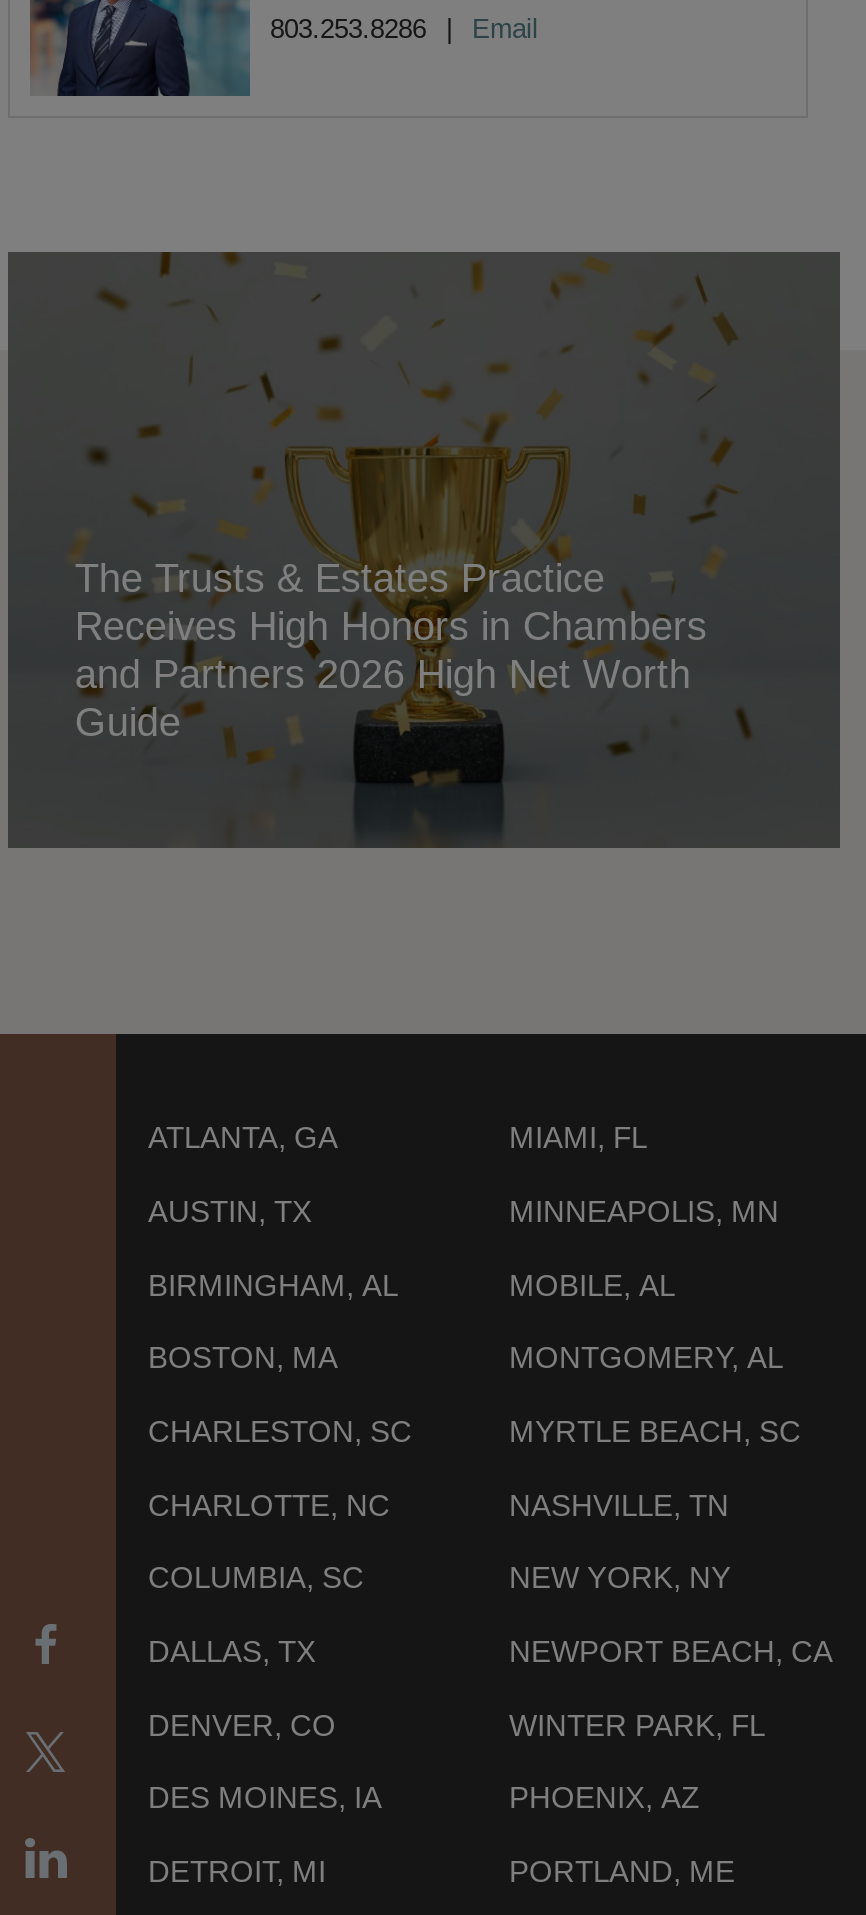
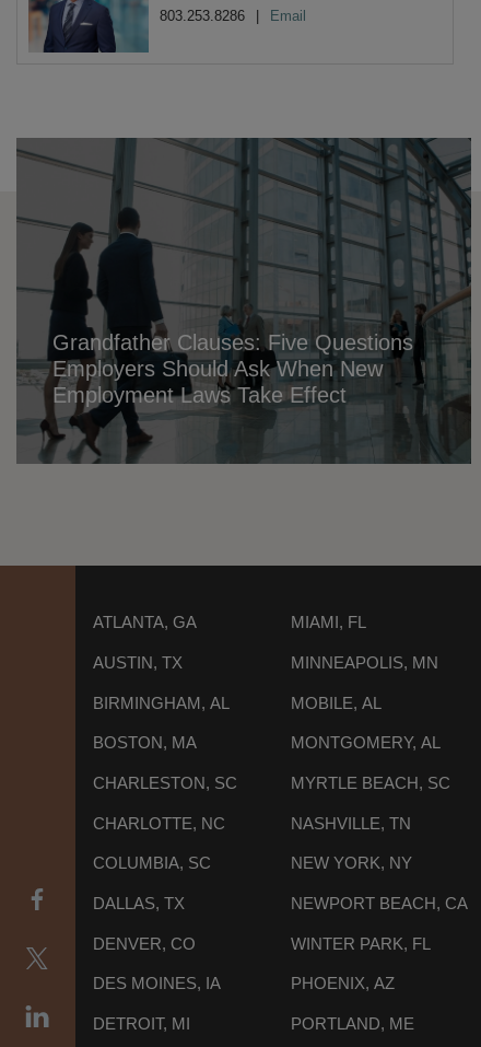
- [image]
- The Trusts & Estates Practice
- Receives High Honors in Chambers
- and Partners 2026 High Net Worth
- Guide
+ [image]
+ Grandfather Clauses: Five Questions
+ Employers Should Ask When New
+ Employment Laws Take Effect
